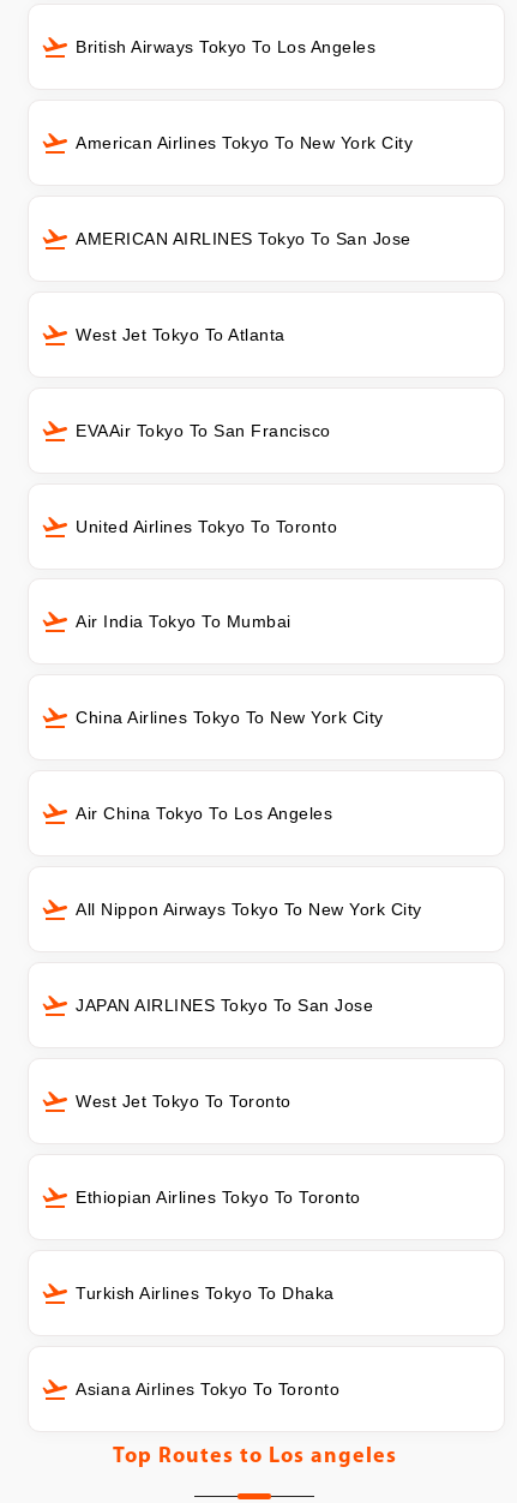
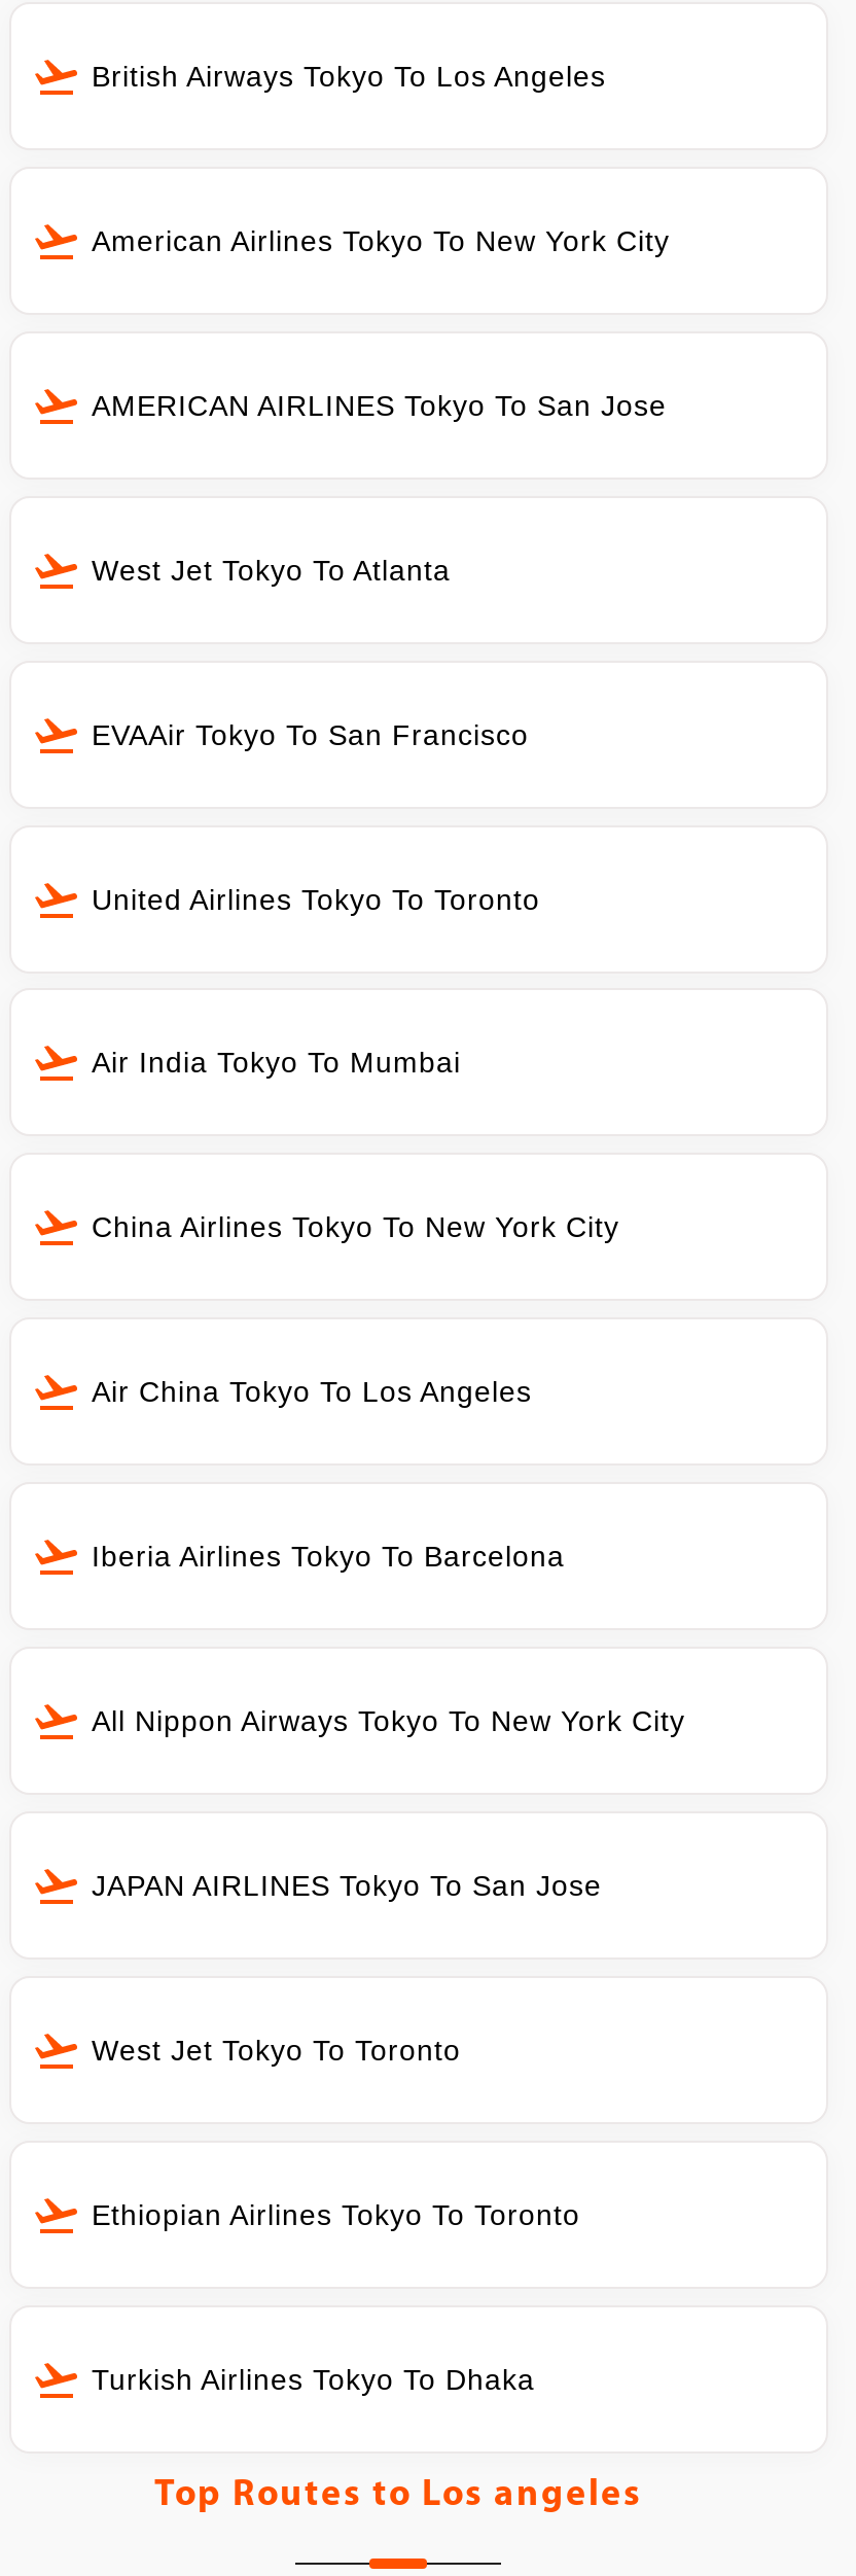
+ Iberia Airlines Tokyo To Barcelona

moved down: All Nippon Airways Tokyo To New York City | JAPAN AIRLINES Tokyo To San Jose | West Jet Tokyo To Toronto | Ethiopian Airlines Tokyo To Toronto | Turkish Airlines Tokyo To Dhaka

- Asiana Airlines Tokyo To Toronto
